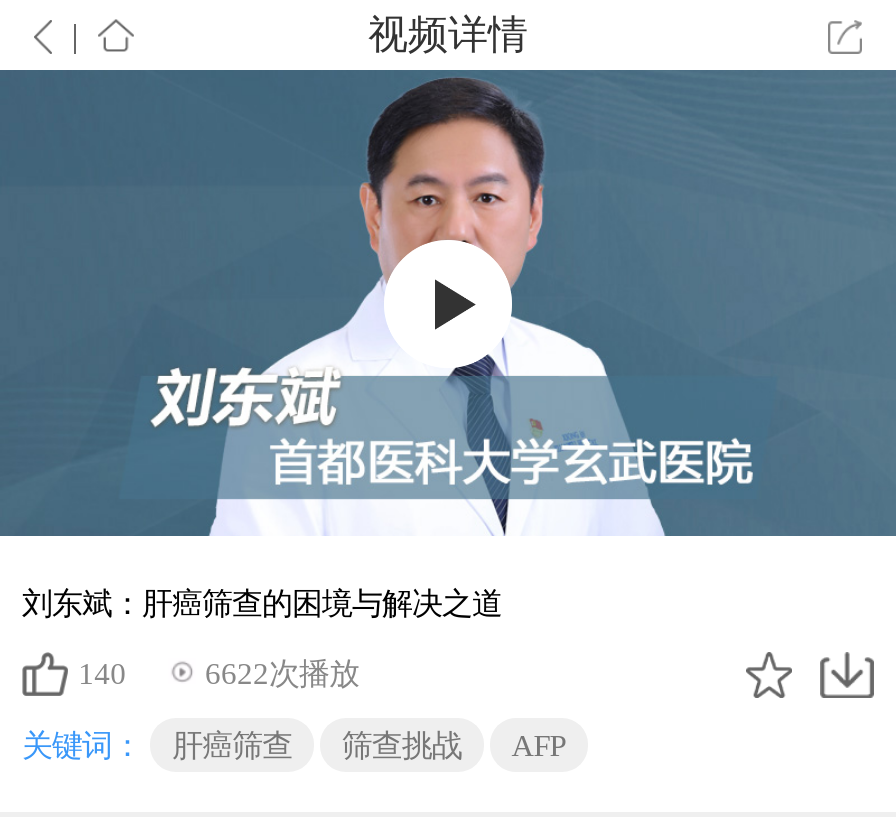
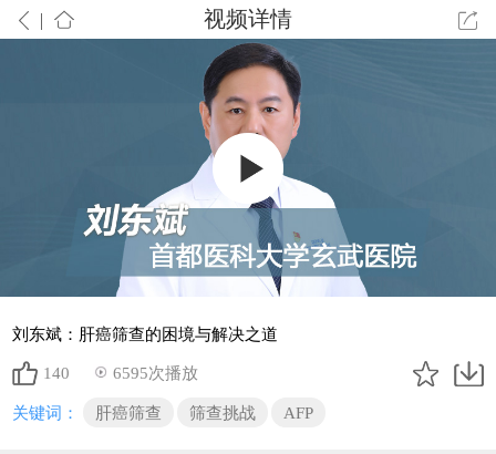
- 6622次播放
+ 6595次播放
